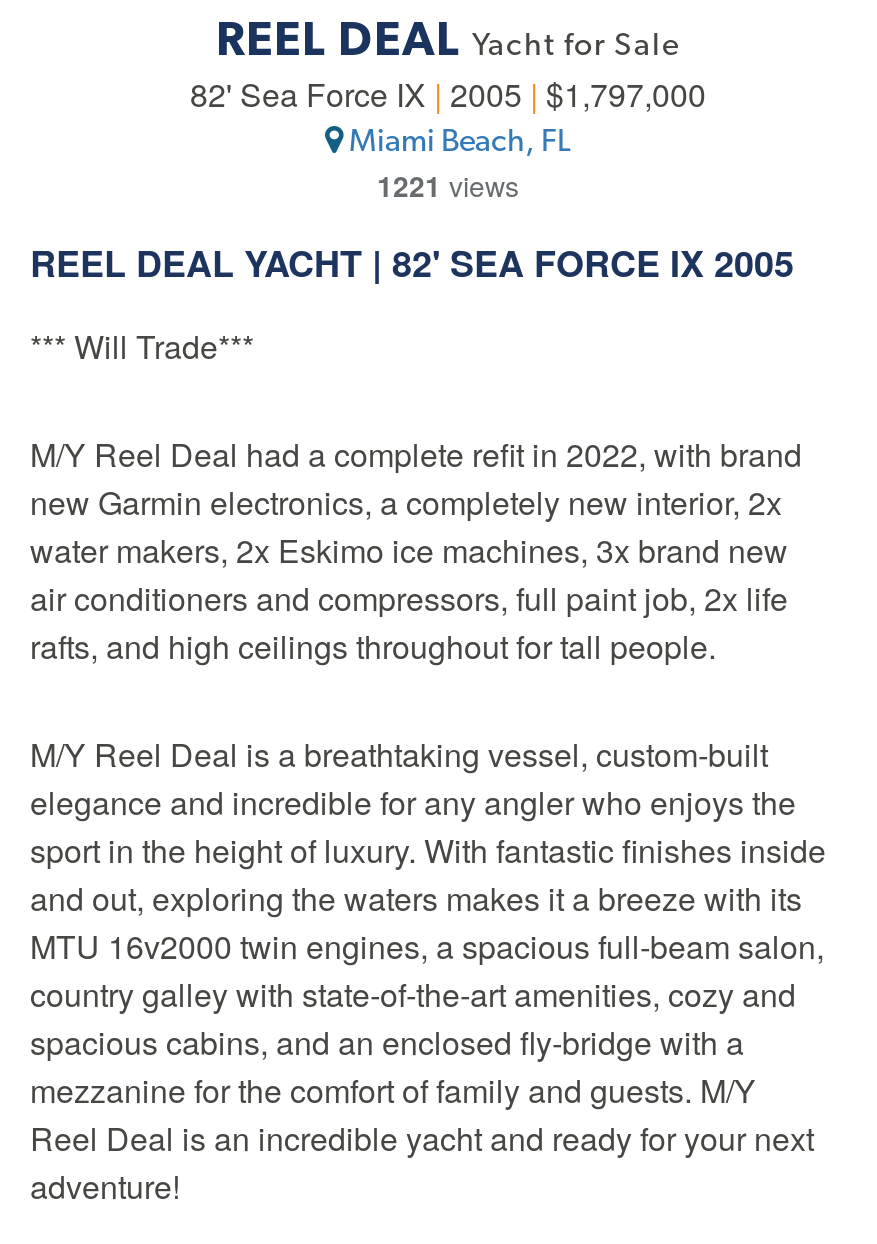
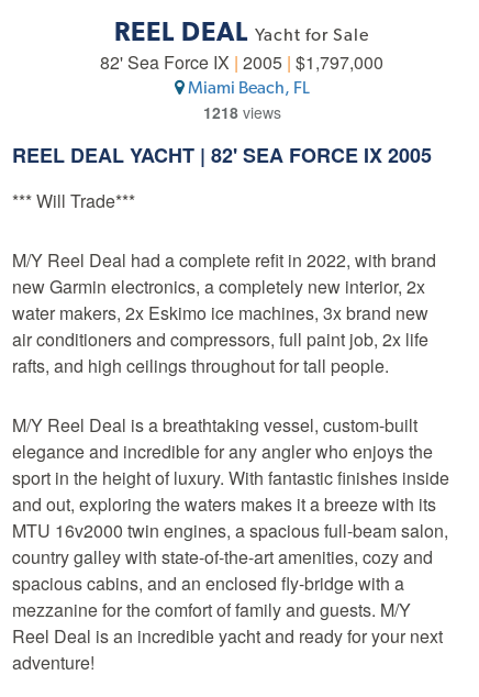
- 1221 views
+ 1218 views
